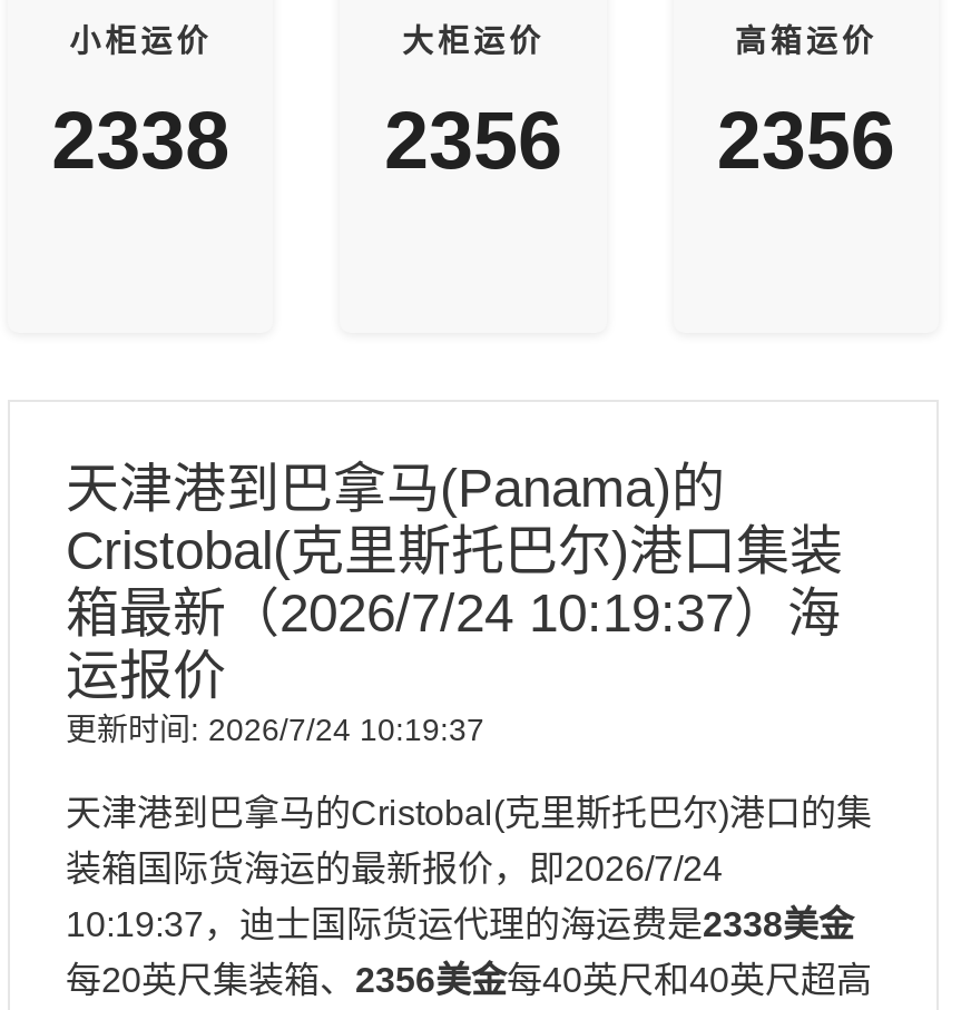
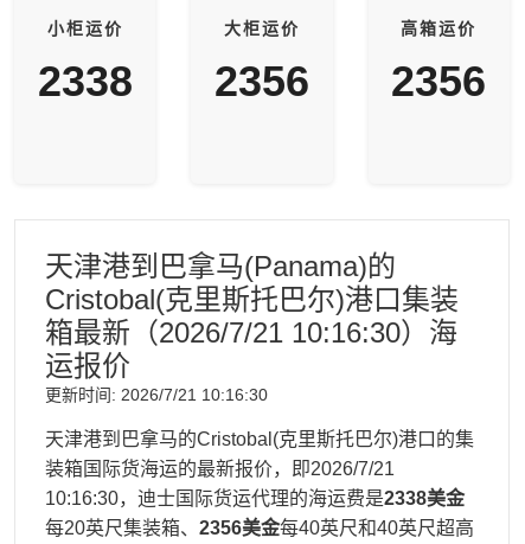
- 箱最新（2026/7/24 10:19:37）海
+ 箱最新（2026/7/21 10:16:30）海

- 更新时间: 2026/7/24 10:19:37
+ 更新时间: 2026/7/21 10:16:30

- 装箱国际货海运的最新报价，即2026/7/24
+ 装箱国际货海运的最新报价，即2026/7/21

- 10:19:37，迪士国际货运代理的海运费是2338美金
+ 10:16:30，迪士国际货运代理的海运费是2338美金
